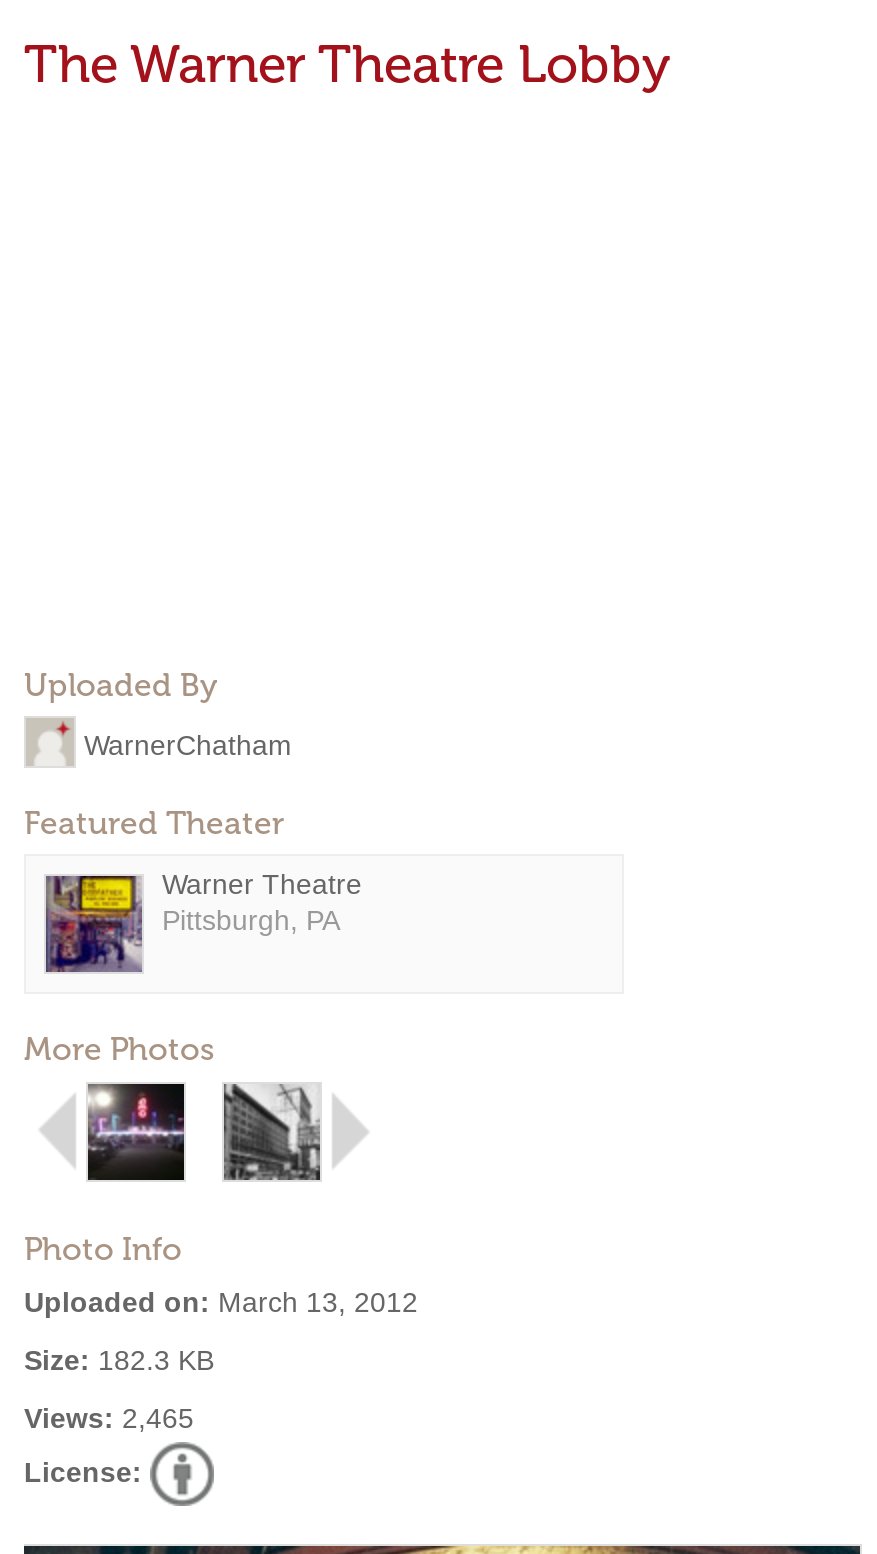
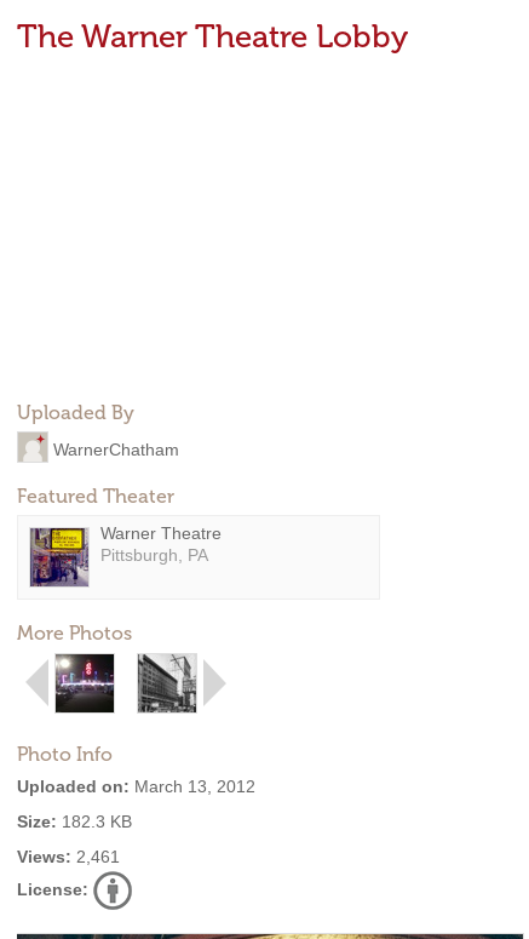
- Views: 2,465
+ Views: 2,461
